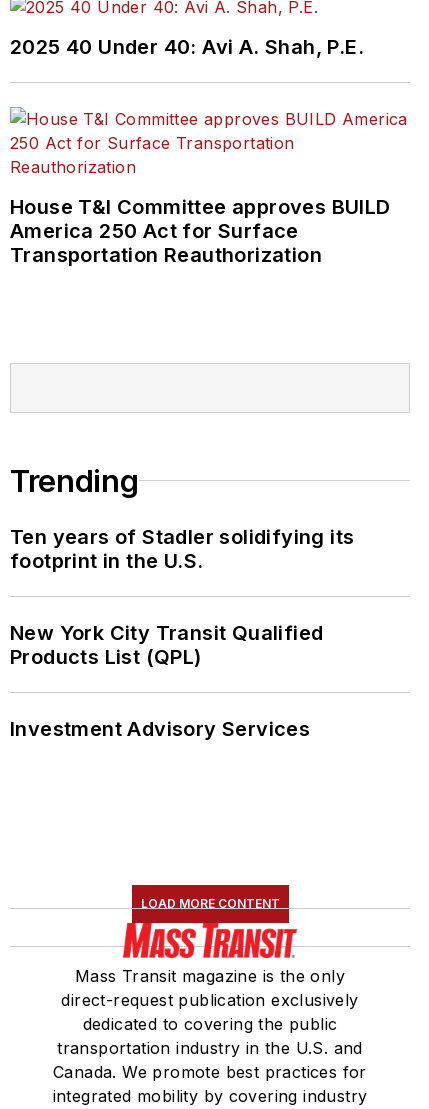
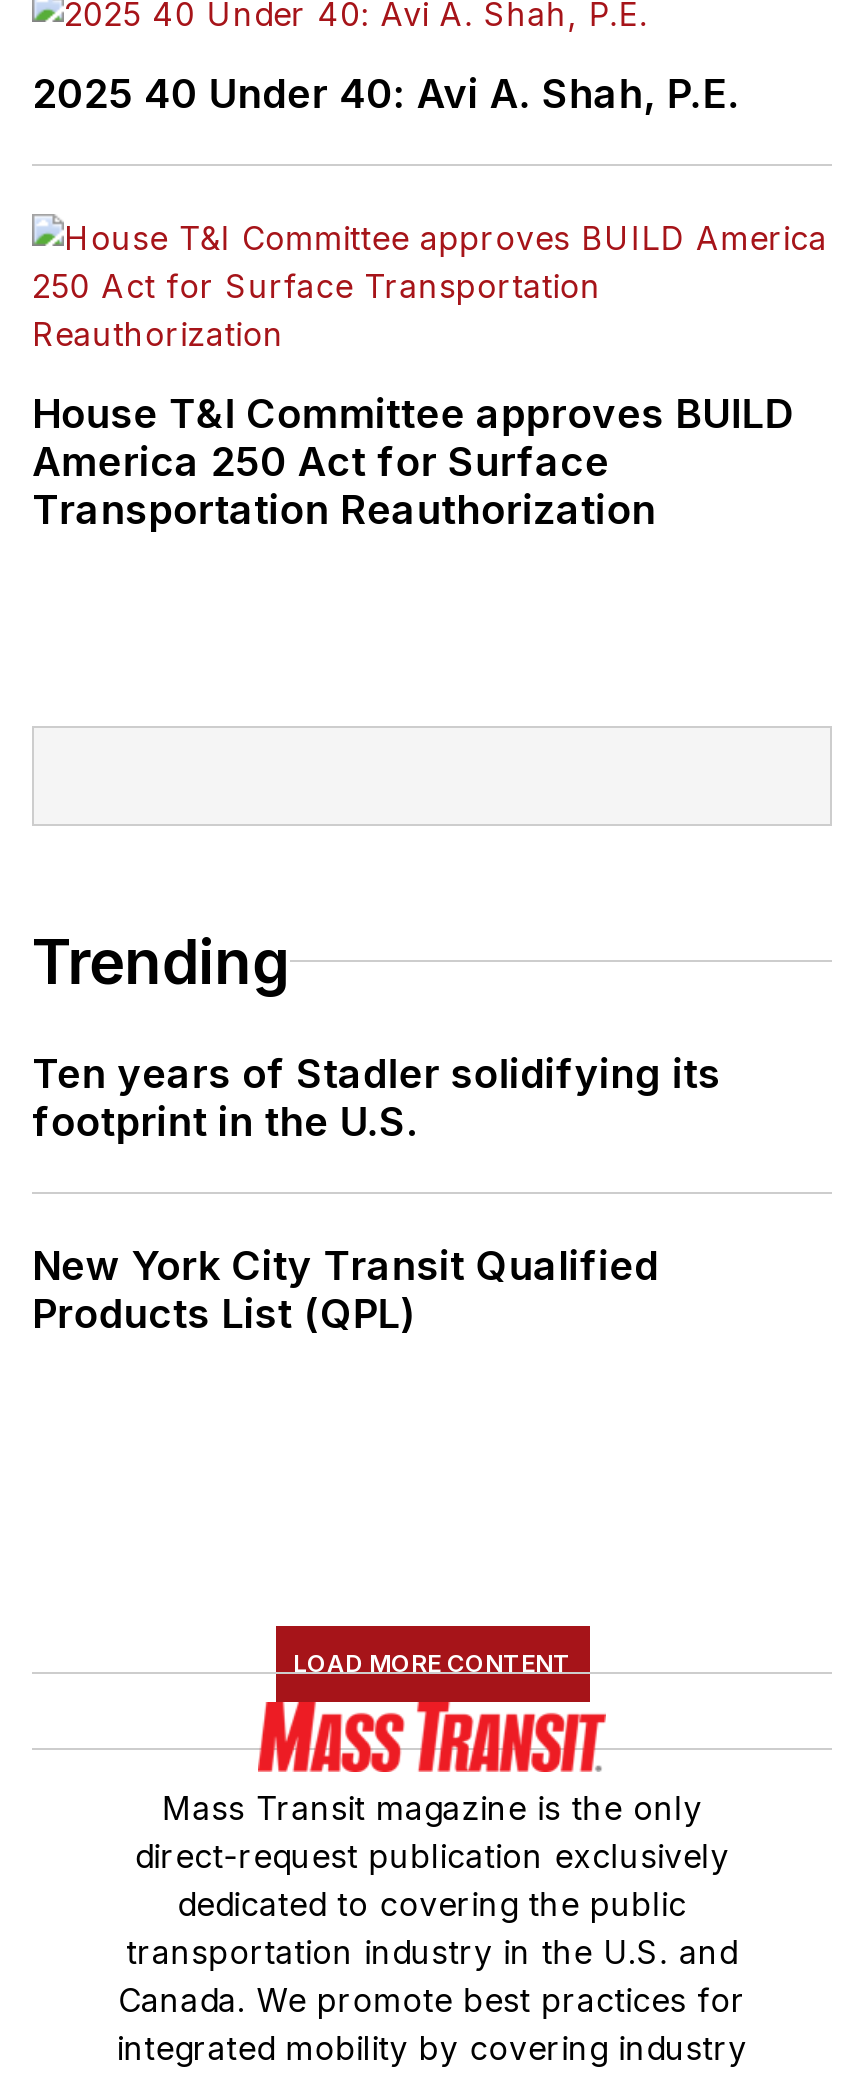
- Investment Advisory Services
